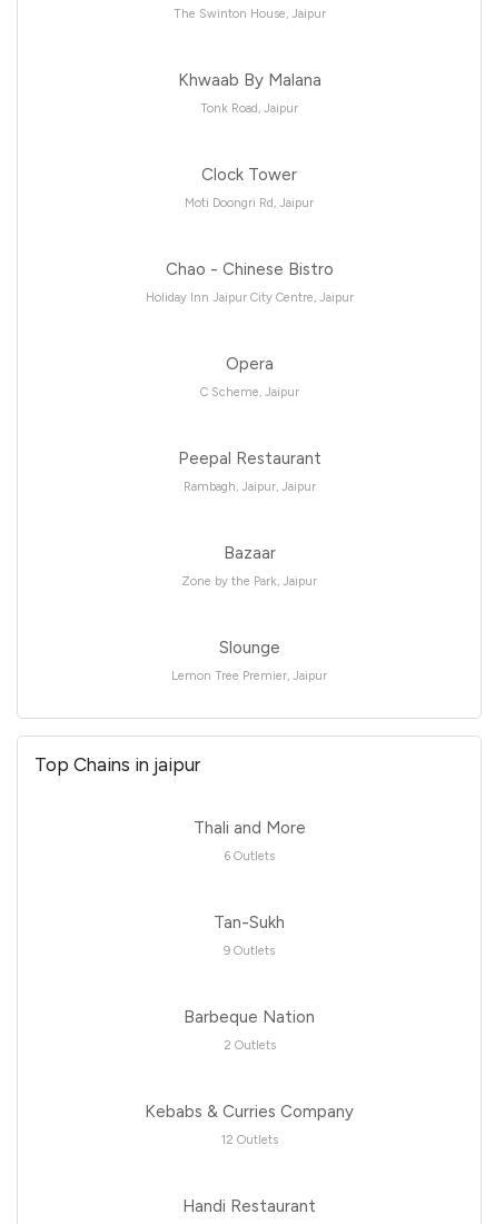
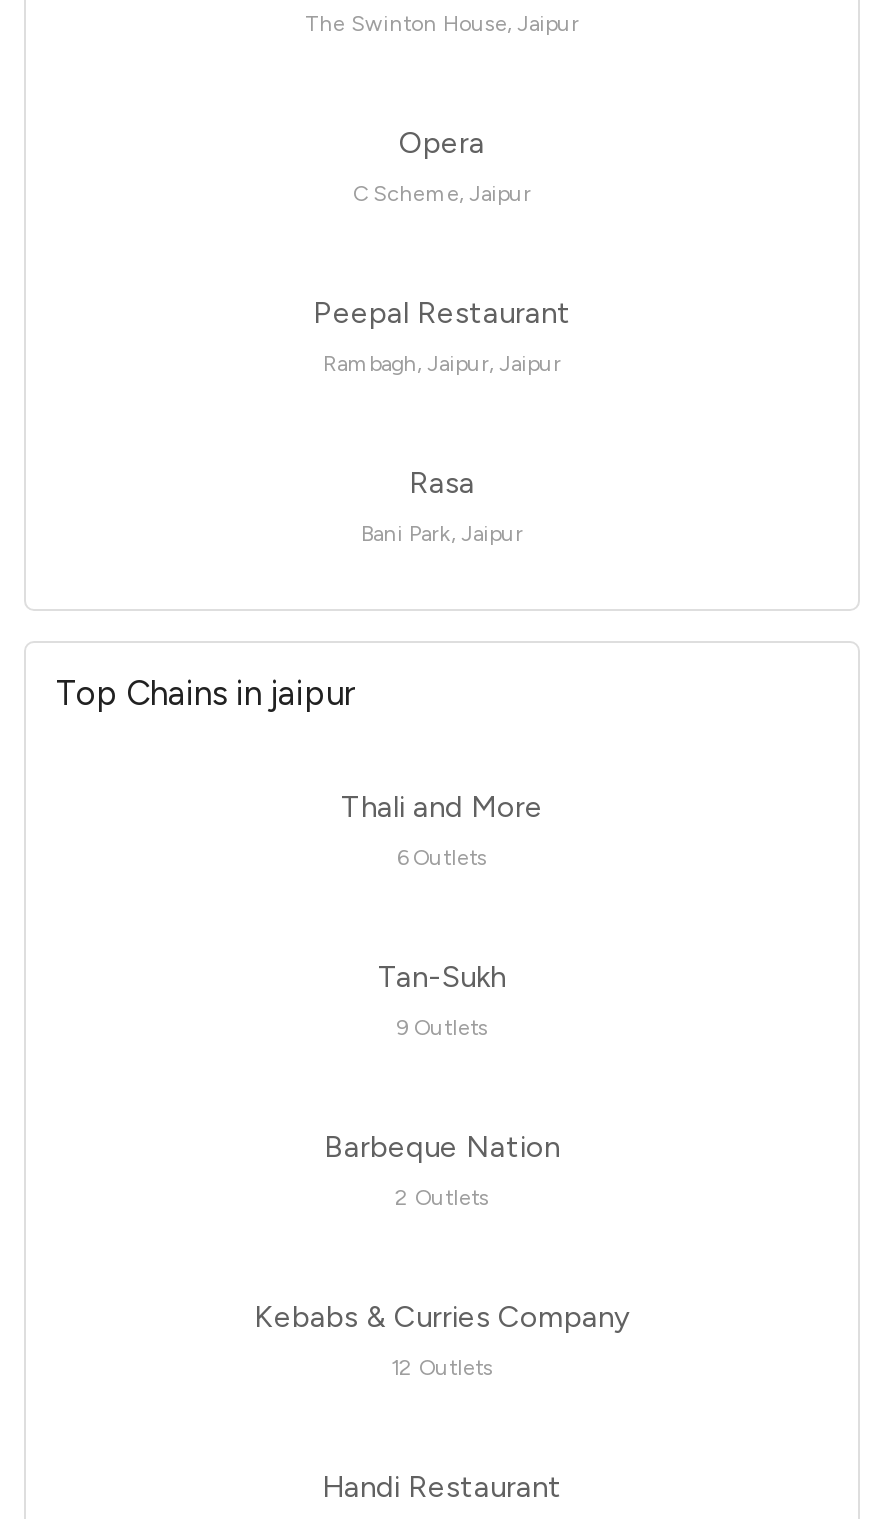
- Khwaab By Malana
- Tonk Road, Jaipur
- Clock Tower
- Moti Doongri Rd, Jaipur
- Chao - Chinese Bistro
- Holiday Inn Jaipur City Centre, Jaipur

- Bazaar
- Zone by the Park, Jaipur
- Slounge
- Lemon Tree Premier, Jaipur
+ Rasa
+ Bani Park, Jaipur
